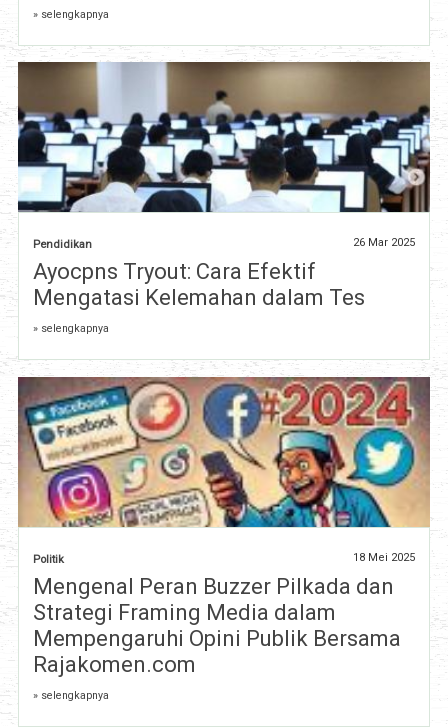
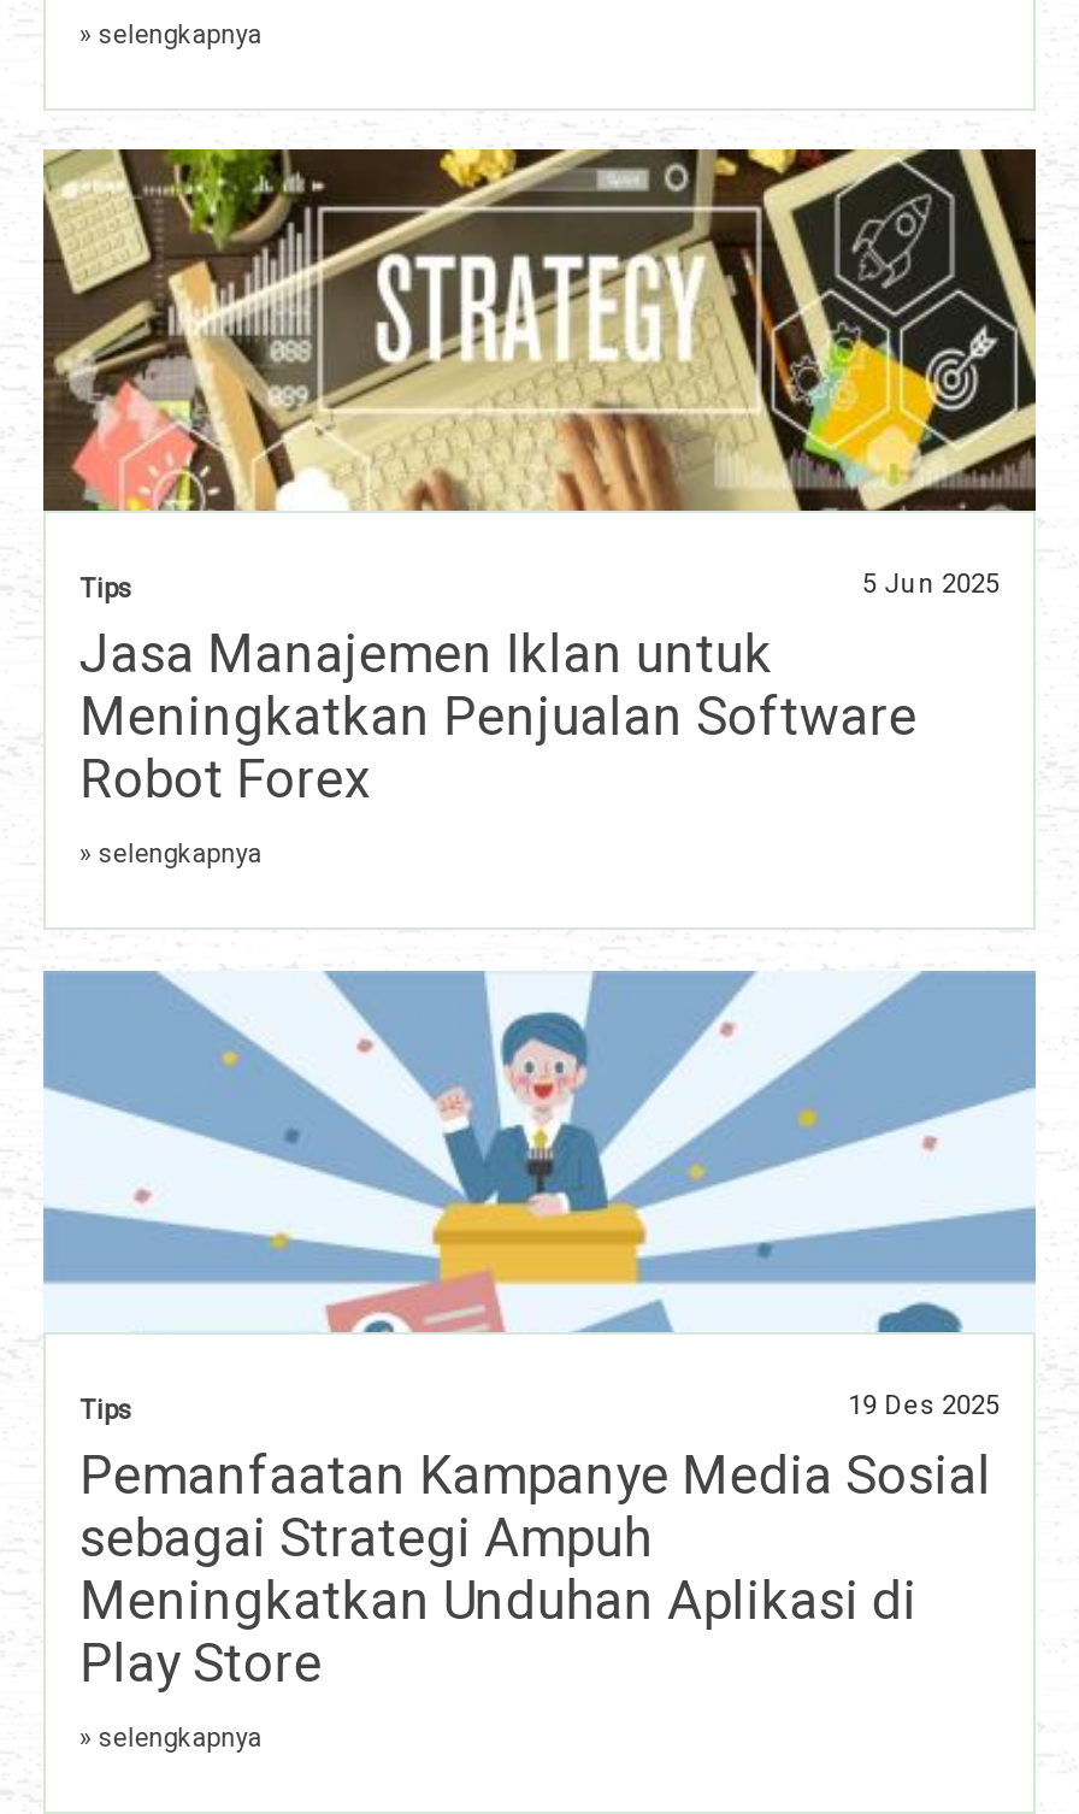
- [image]
- Pendidikan
- 26 Mar 2025
- Ayocpns Tryout: Cara Efektif
- Mengatasi Kelemahan dalam Tes
+ [image]
+ Tips
+ 5 Jun 2025
+ Jasa Manajemen Iklan untuk
+ Meningkatkan Penjualan Software
+ Robot Forex

- [image]
- Politik
- 18 Mei 2025
- Mengenal Peran Buzzer Pilkada dan
- Strategi Framing Media dalam
- Mempengaruhi Opini Publik Bersama
- Rajakomen.com
+ [image]
+ Tips
+ 19 Des 2025
+ Pemanfaatan Kampanye Media Sosial
+ sebagai Strategi Ampuh
+ Meningkatkan Unduhan Aplikasi di
+ Play Store
